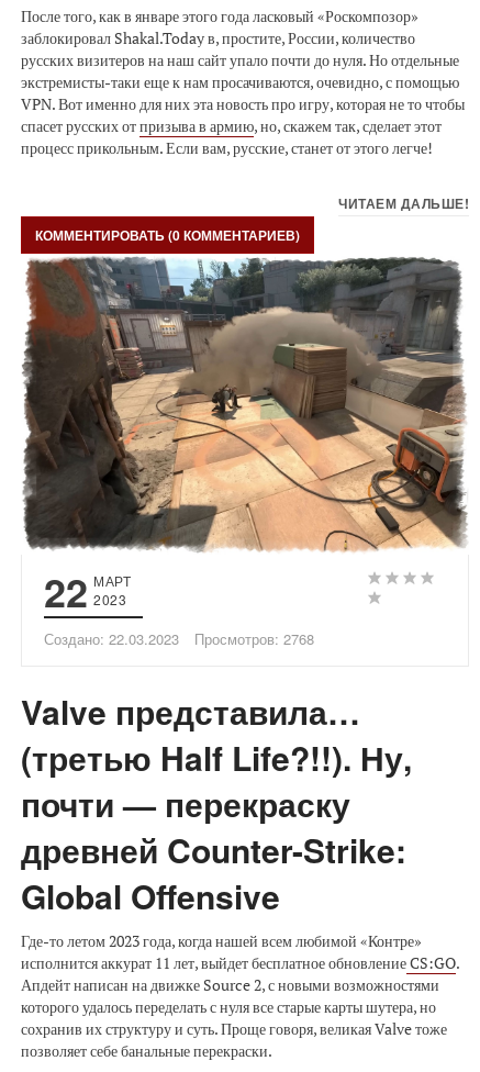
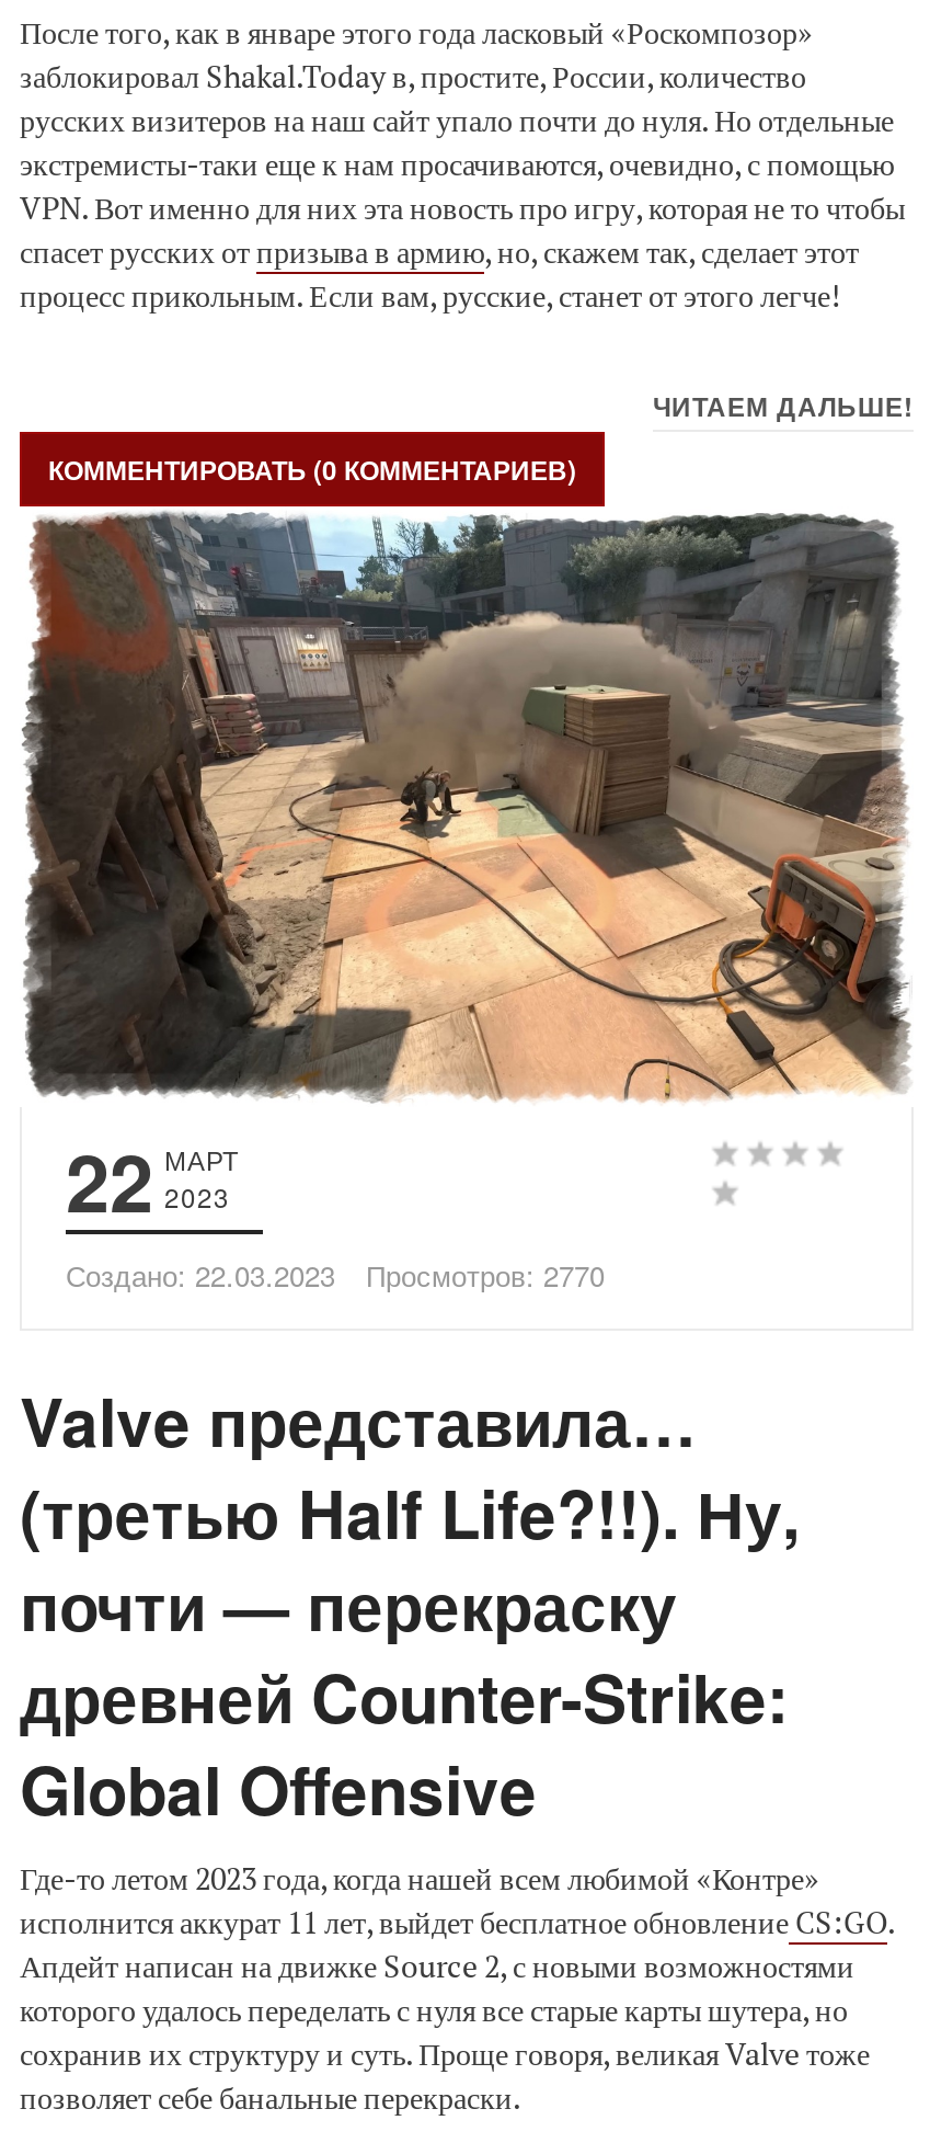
- Создано: 22.03.2023 Просмотров: 2768
+ Создано: 22.03.2023 Просмотров: 2770
